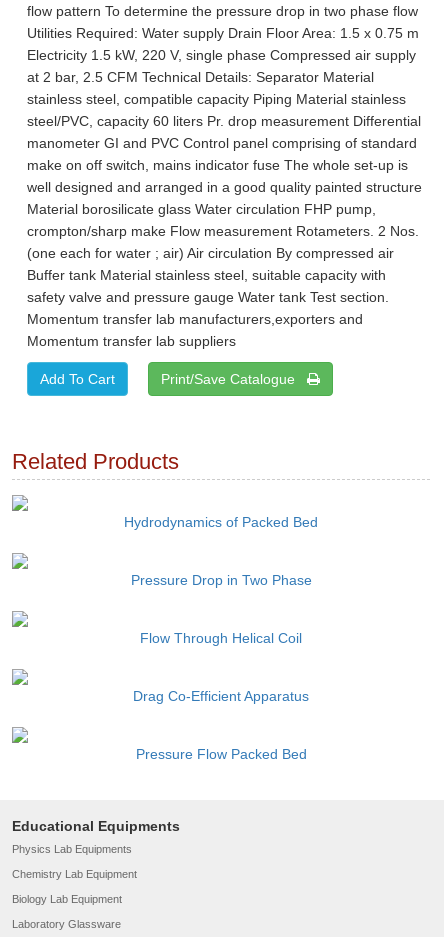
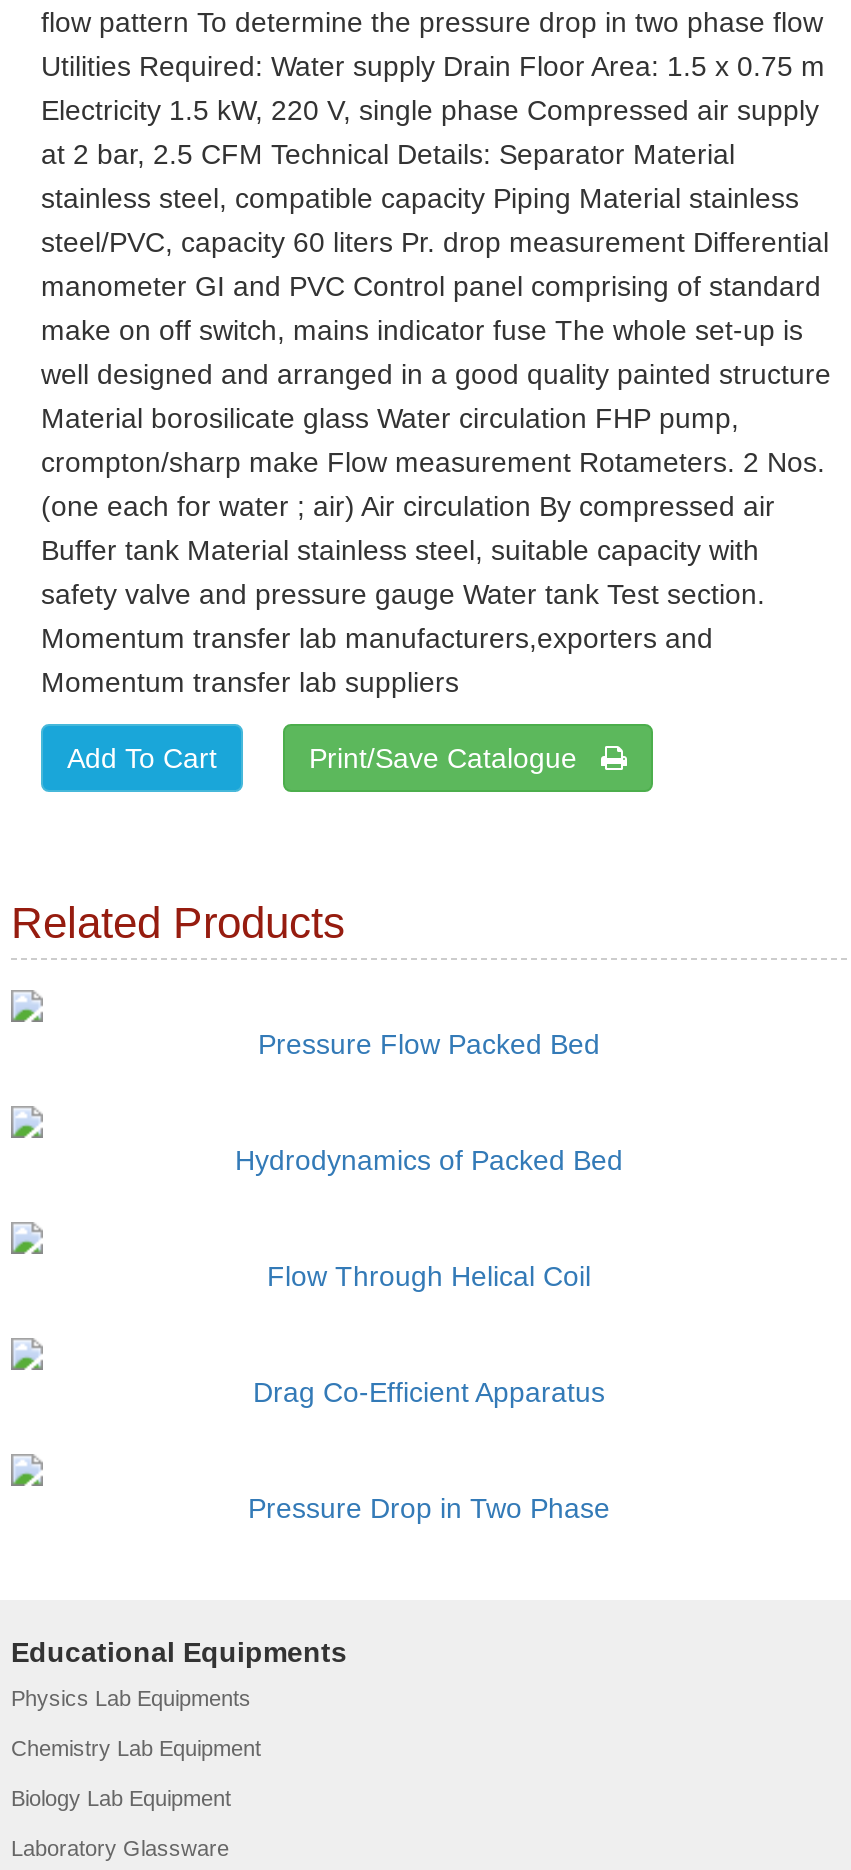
moved down: Hydrodynamics of Packed Bed

moved down: Pressure Drop in Two Phase

moved up: Pressure Flow Packed Bed
